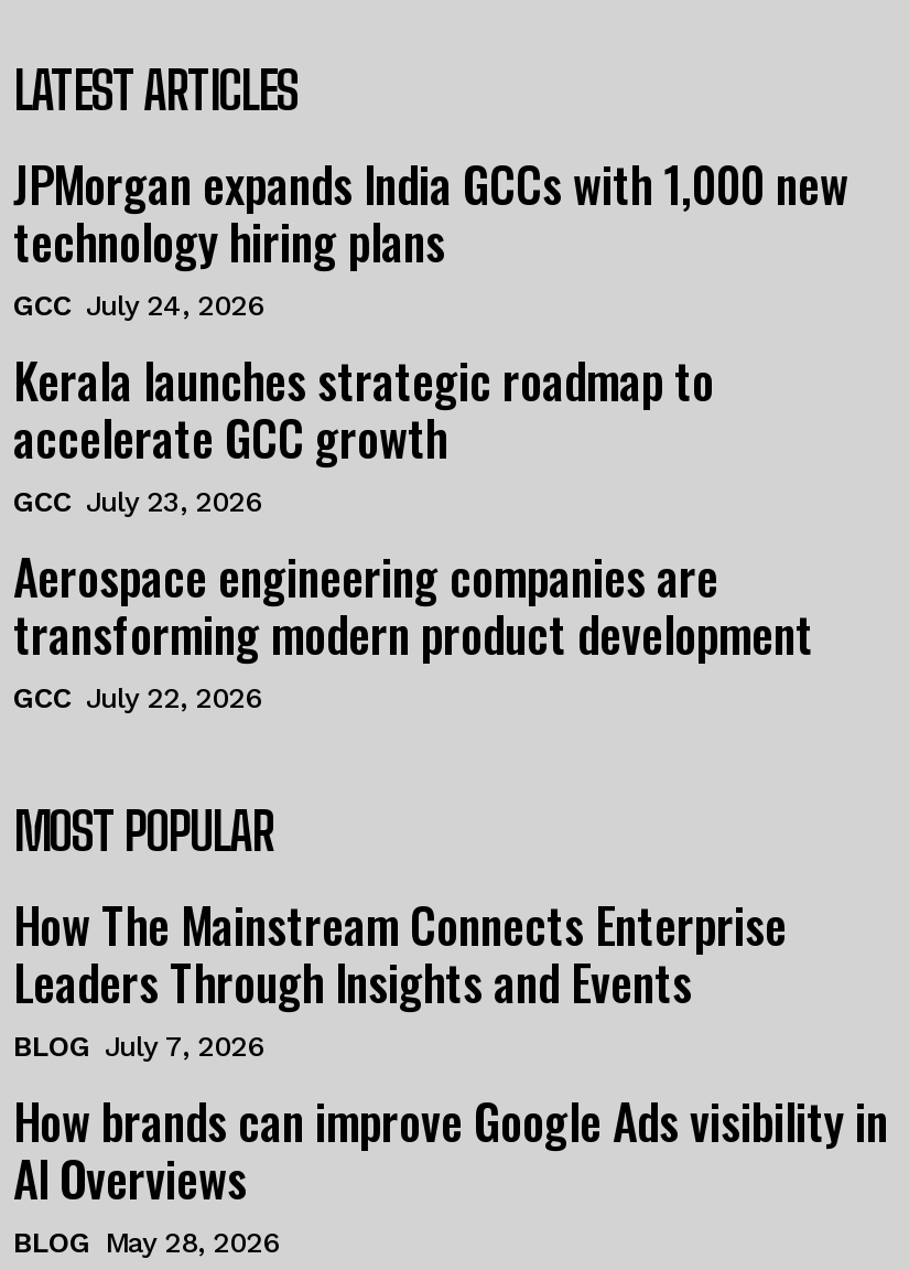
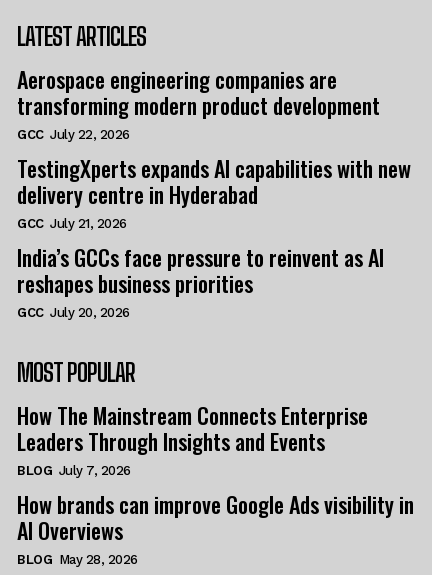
- JPMorgan expands India GCCs with 1,000 new
- technology hiring plans
- GCC July 24, 2026
- Kerala launches strategic roadmap to
- accelerate GCC growth
- GCC July 23, 2026

moved up: Aerospace engineering companies are | transforming modern product development | GCC July 22, 2026

+ TestingXperts expands AI capabilities with new
+ delivery centre in Hyderabad
+ GCC July 21, 2026
+ India’s GCCs face pressure to reinvent as AI
+ reshapes business priorities
+ GCC July 20, 2026
